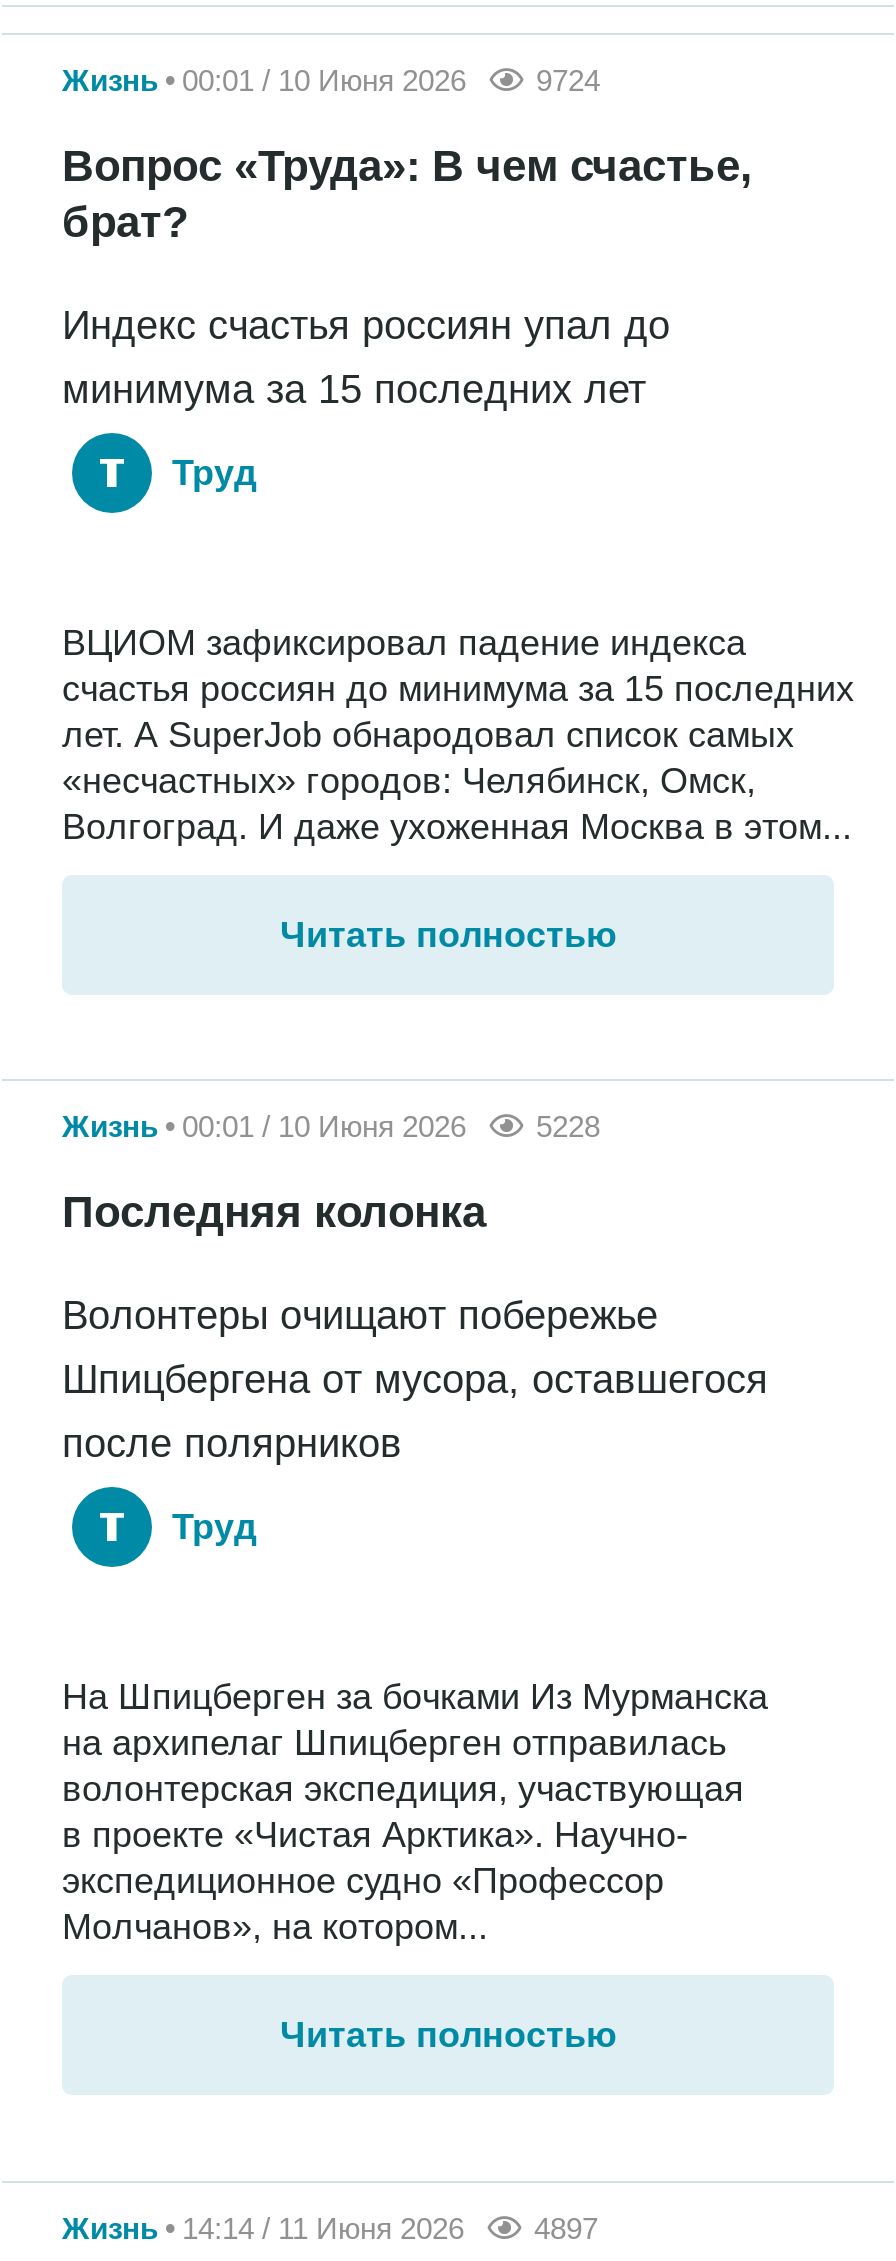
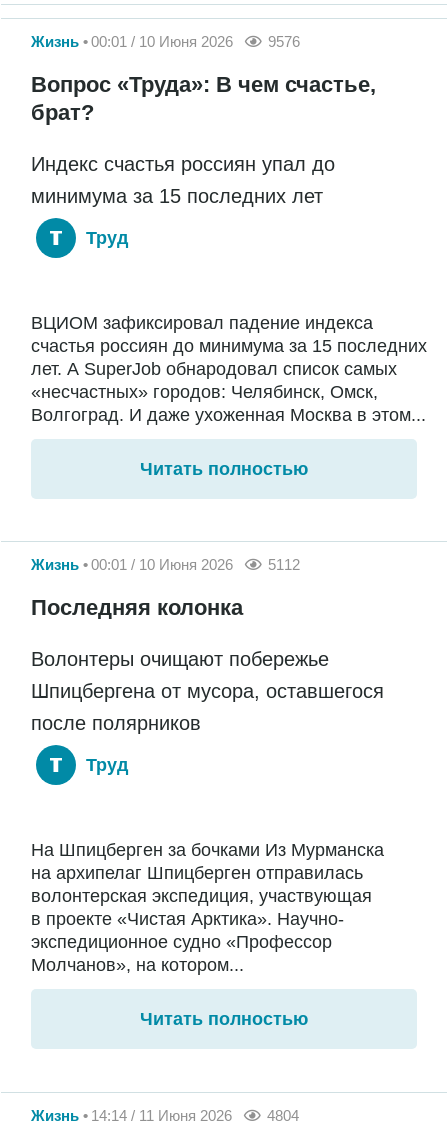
- 9724
+ 9576

- 5228
+ 5112

- 4897
+ 4804
